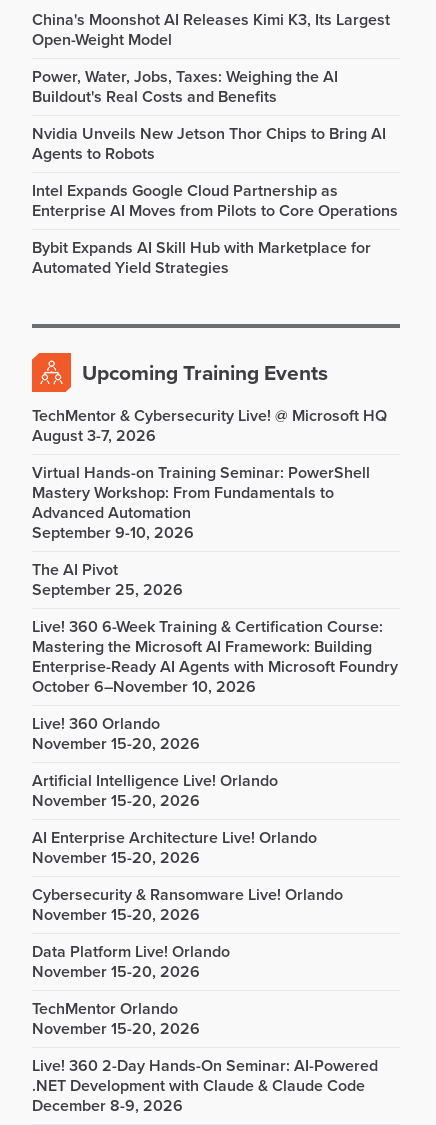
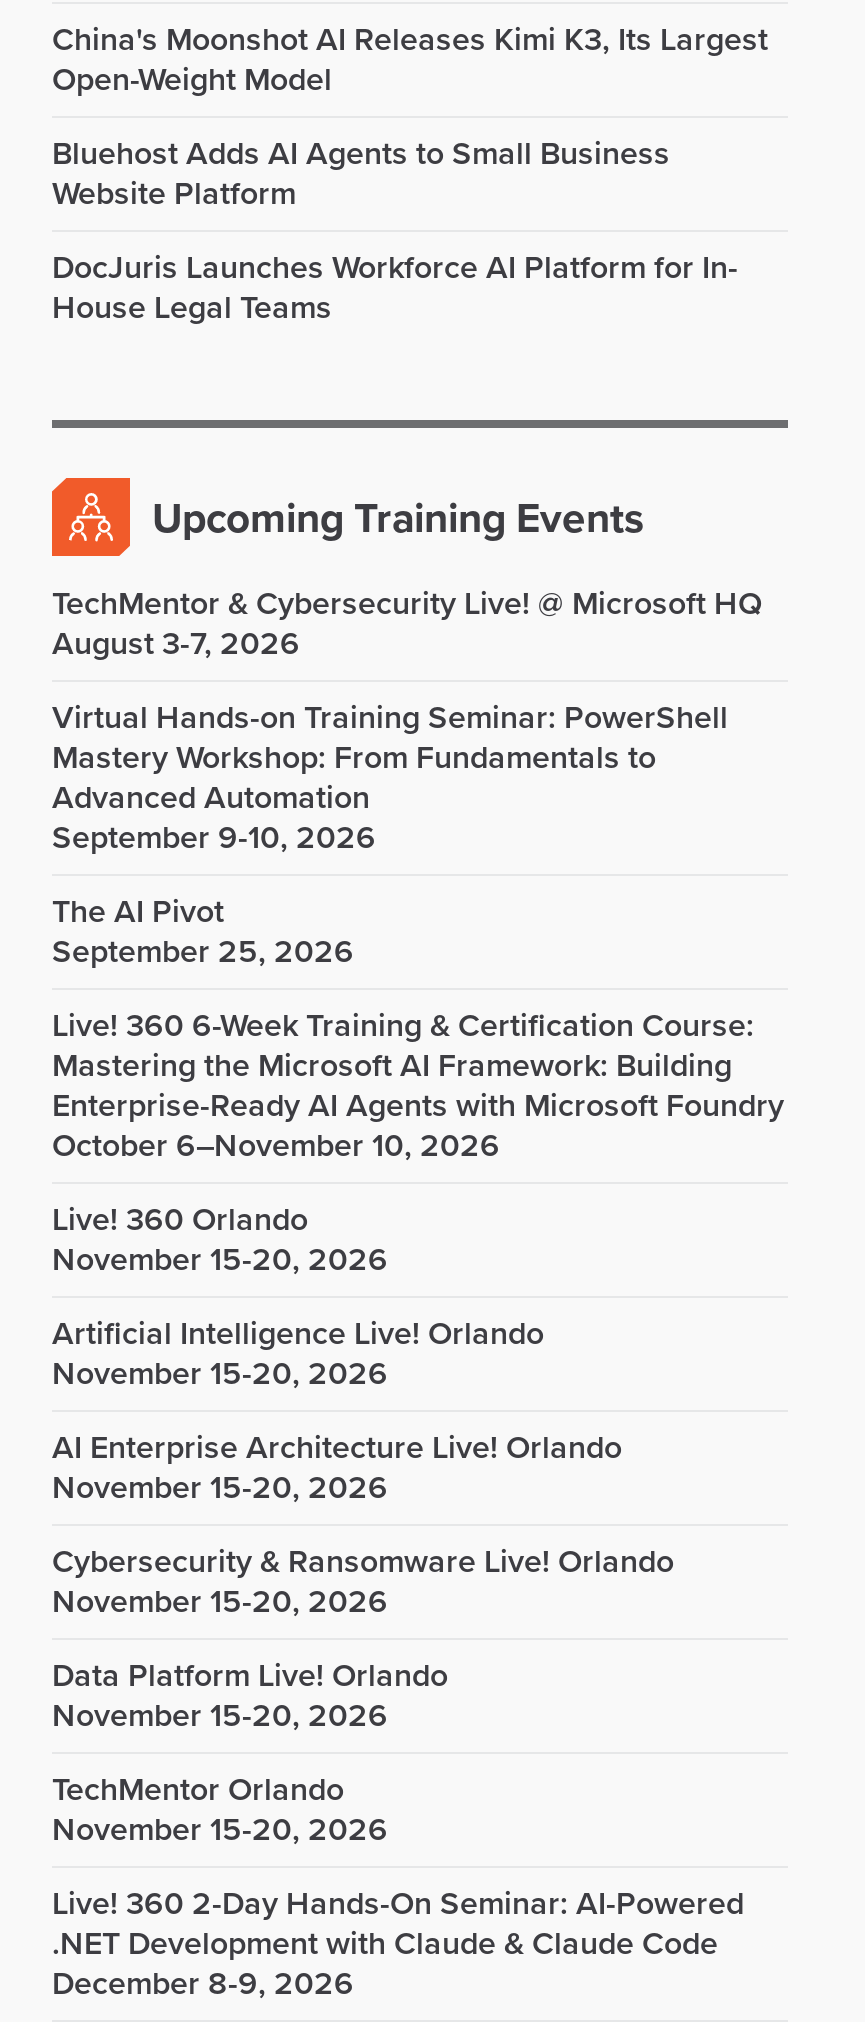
- Power, Water, Jobs, Taxes: Weighing the AI
- Buildout's Real Costs and Benefits
- Nvidia Unveils New Jetson Thor Chips to Bring AI
- Agents to Robots
- Intel Expands Google Cloud Partnership as
- Enterprise AI Moves from Pilots to Core Operations
- Bybit Expands AI Skill Hub with Marketplace for
- Automated Yield Strategies
+ Bluehost Adds AI Agents to Small Business
+ Website Platform
+ DocJuris Launches Workforce AI Platform for In-
+ House Legal Teams
